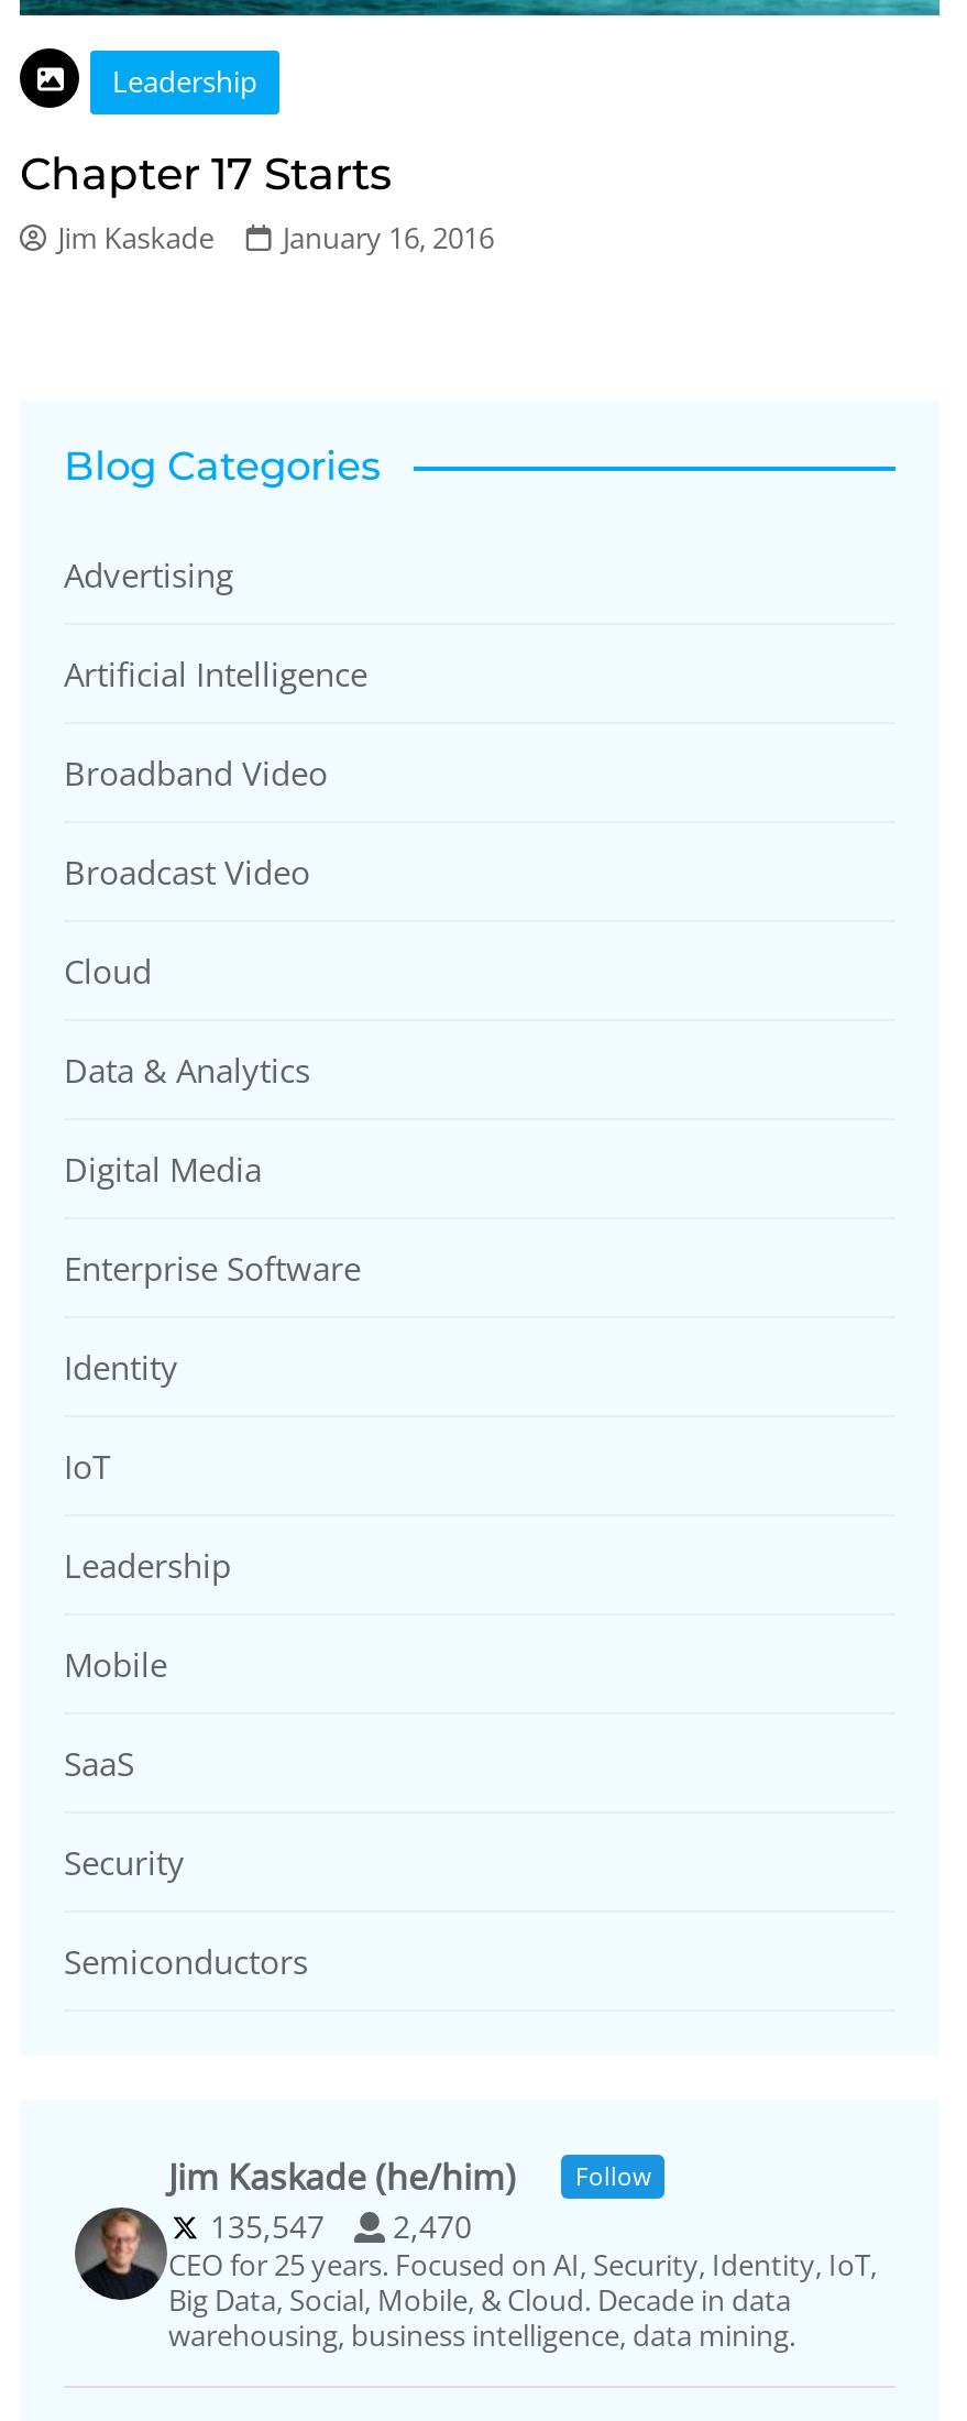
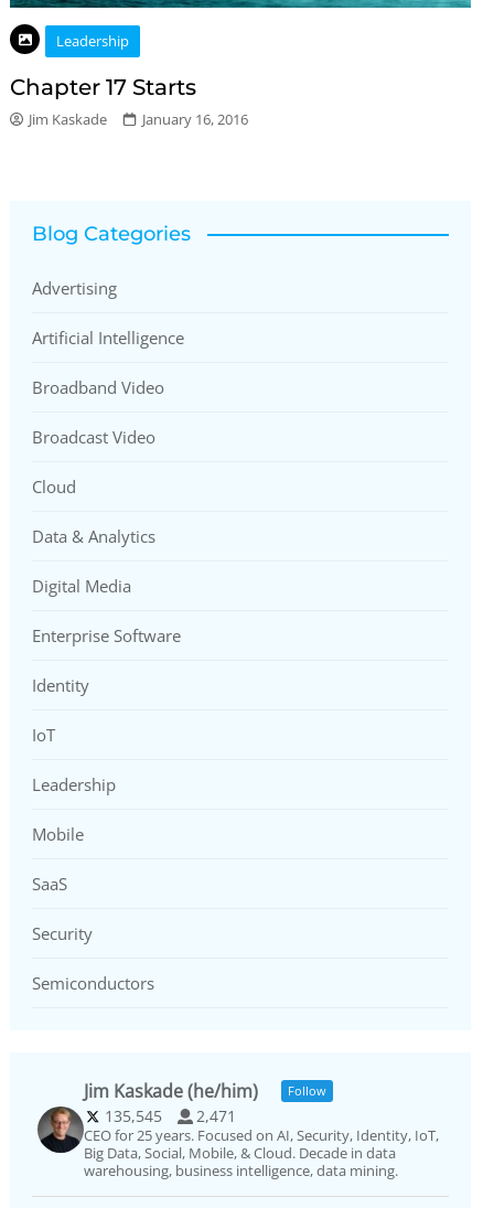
- 135,547
+ 135,545

- 2,470
+ 2,471
